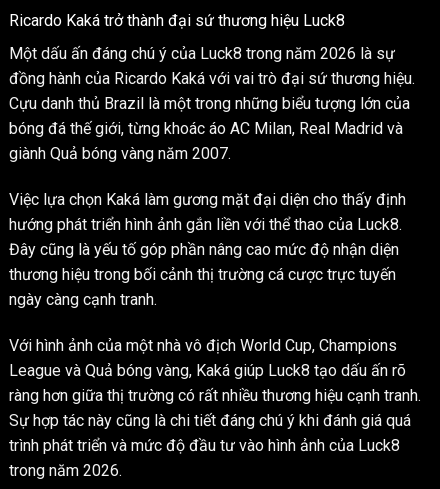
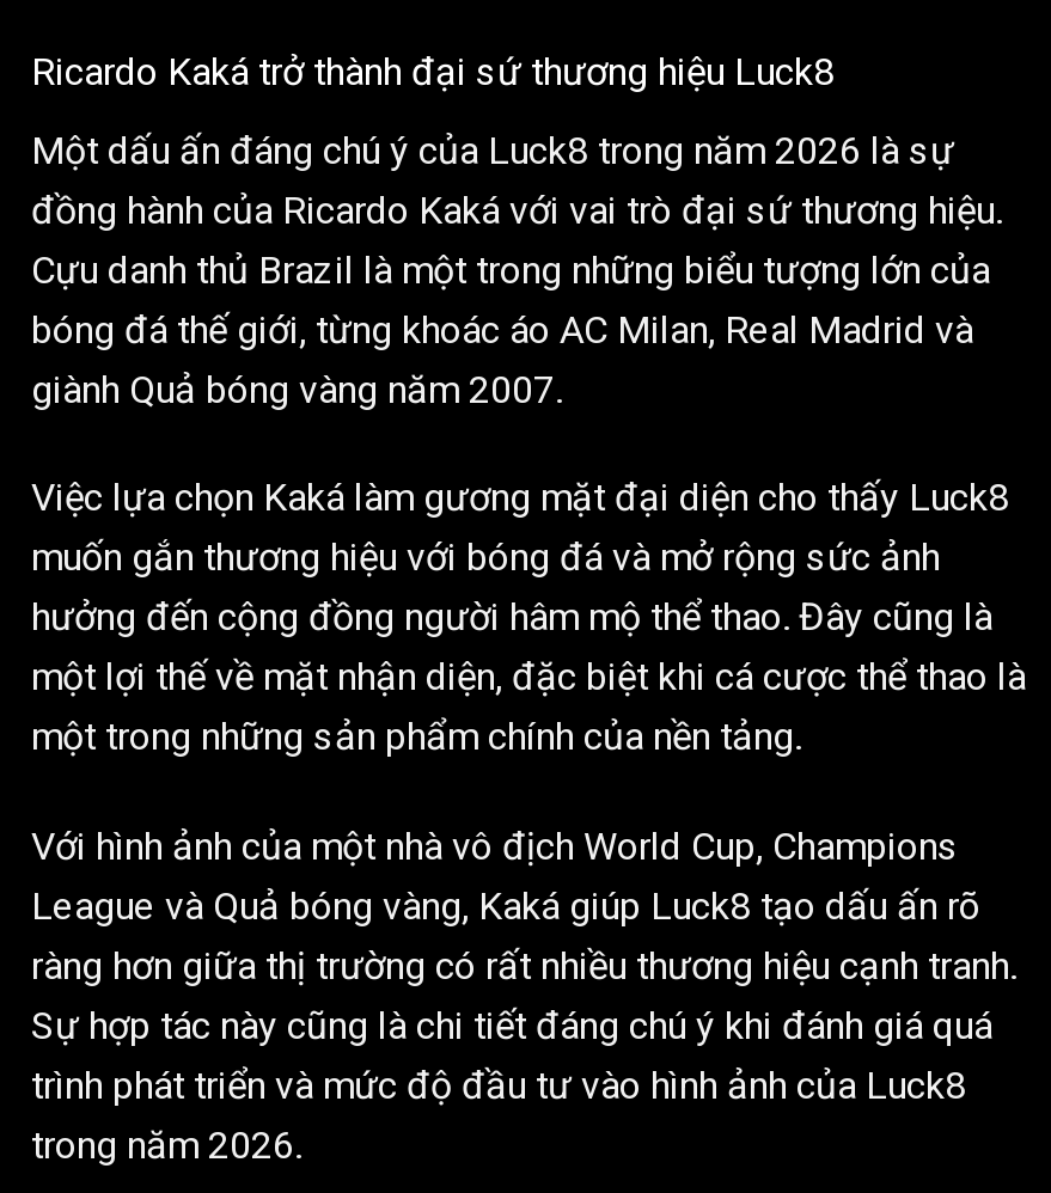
- Việc lựa chọn Kaká làm gương mặt đại diện cho thấy định
- hướng phát triển hình ảnh gắn liền với thể thao của Luck8.
- Đây cũng là yếu tố góp phần nâng cao mức độ nhận diện
- thương hiệu trong bối cảnh thị trường cá cược trực tuyến
- ngày càng cạnh tranh.
+ Việc lựa chọn Kaká làm gương mặt đại diện cho thấy Luck8
+ muốn gắn thương hiệu với bóng đá và mở rộng sức ảnh
+ hưởng đến cộng đồng người hâm mộ thể thao. Đây cũng là
+ một lợi thế về mặt nhận diện, đặc biệt khi cá cược thể thao là
+ một trong những sản phẩm chính của nền tảng.
